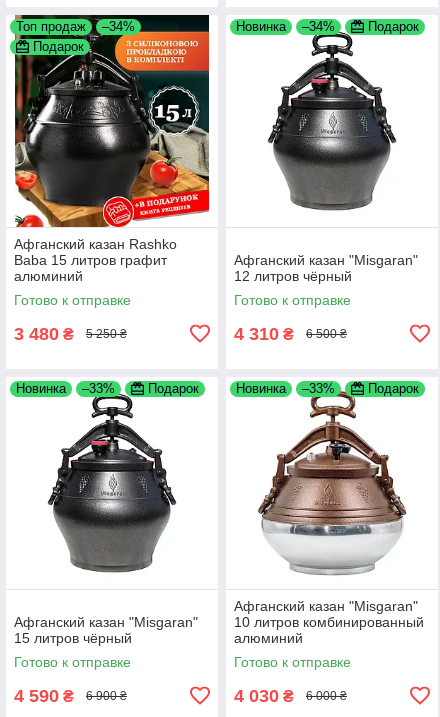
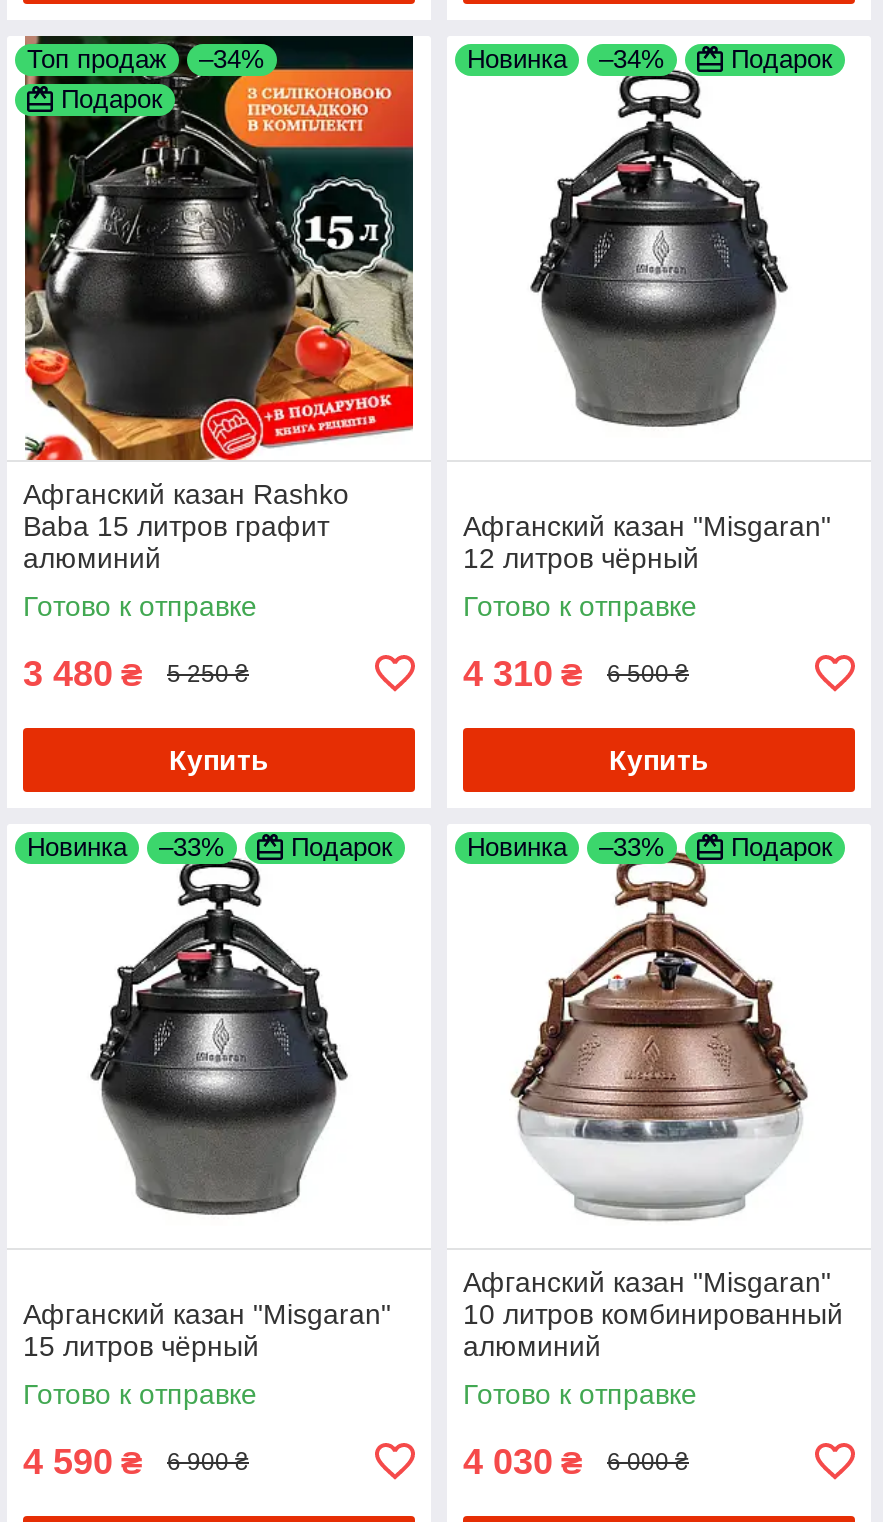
+ Купить

+ Купить
